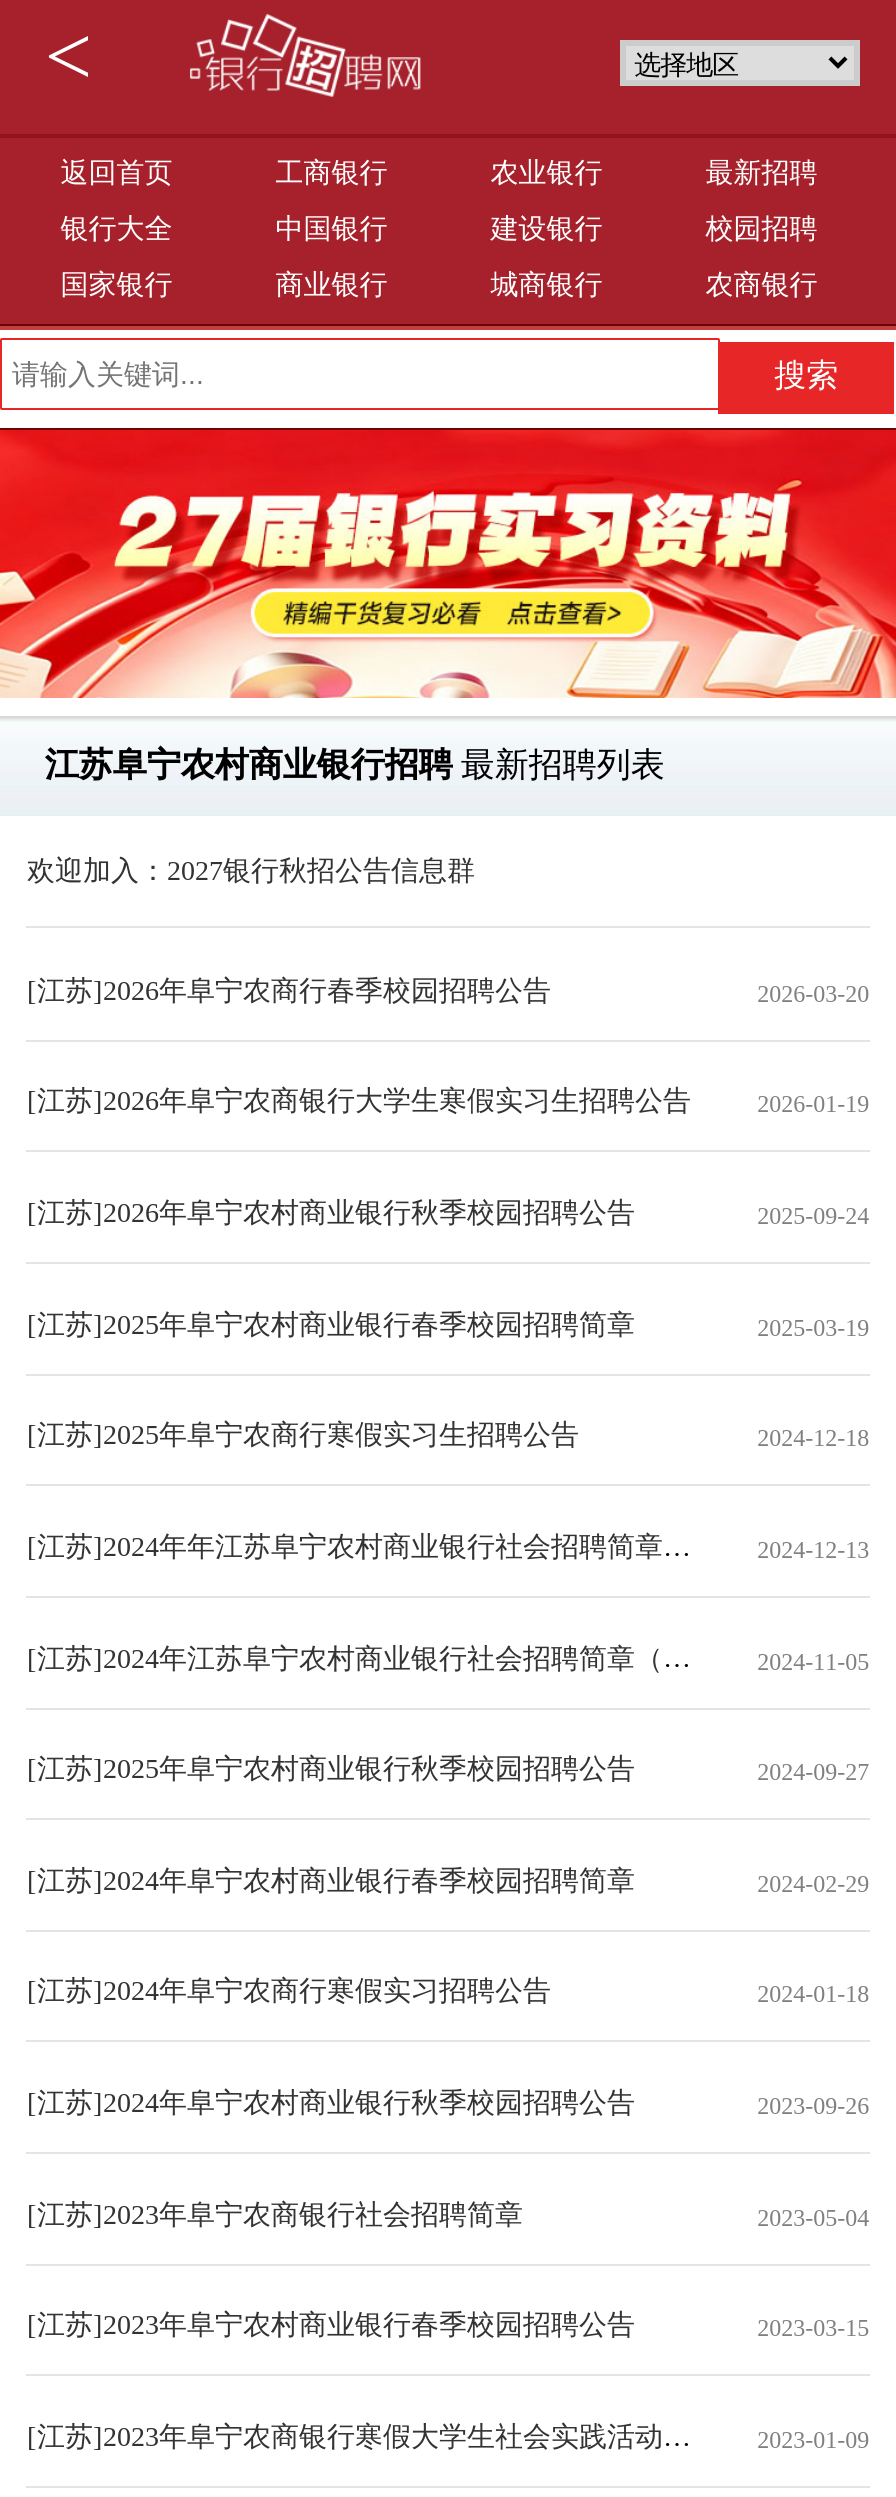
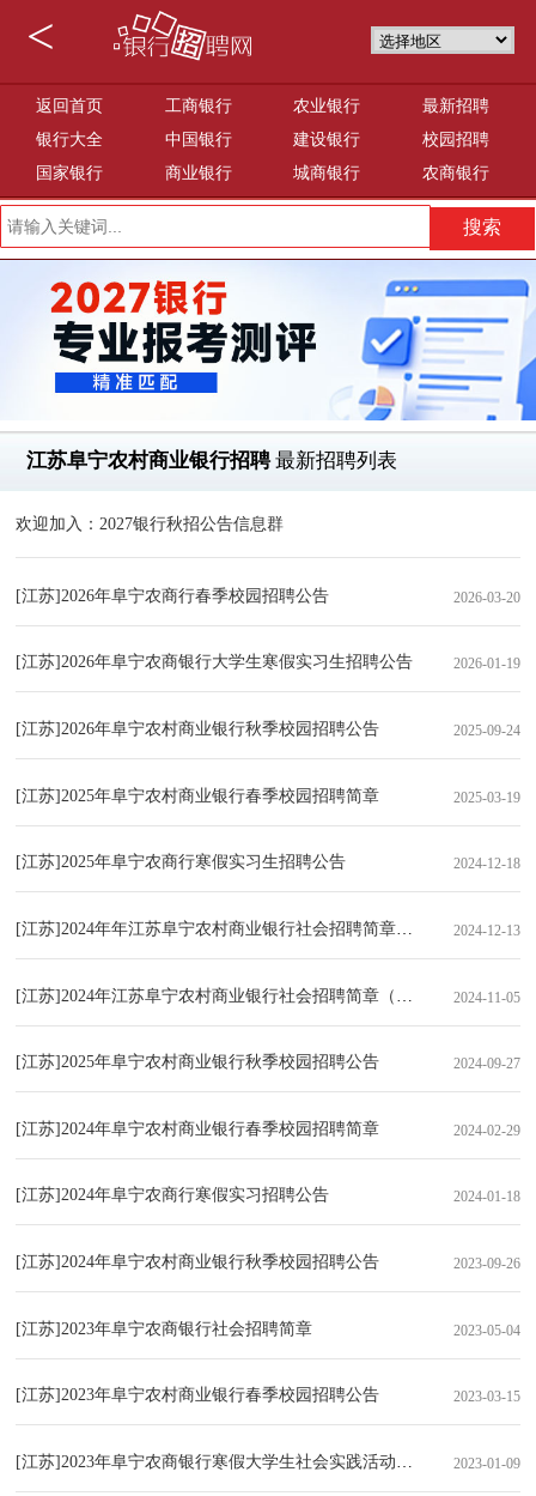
- [image]
+ [image]
